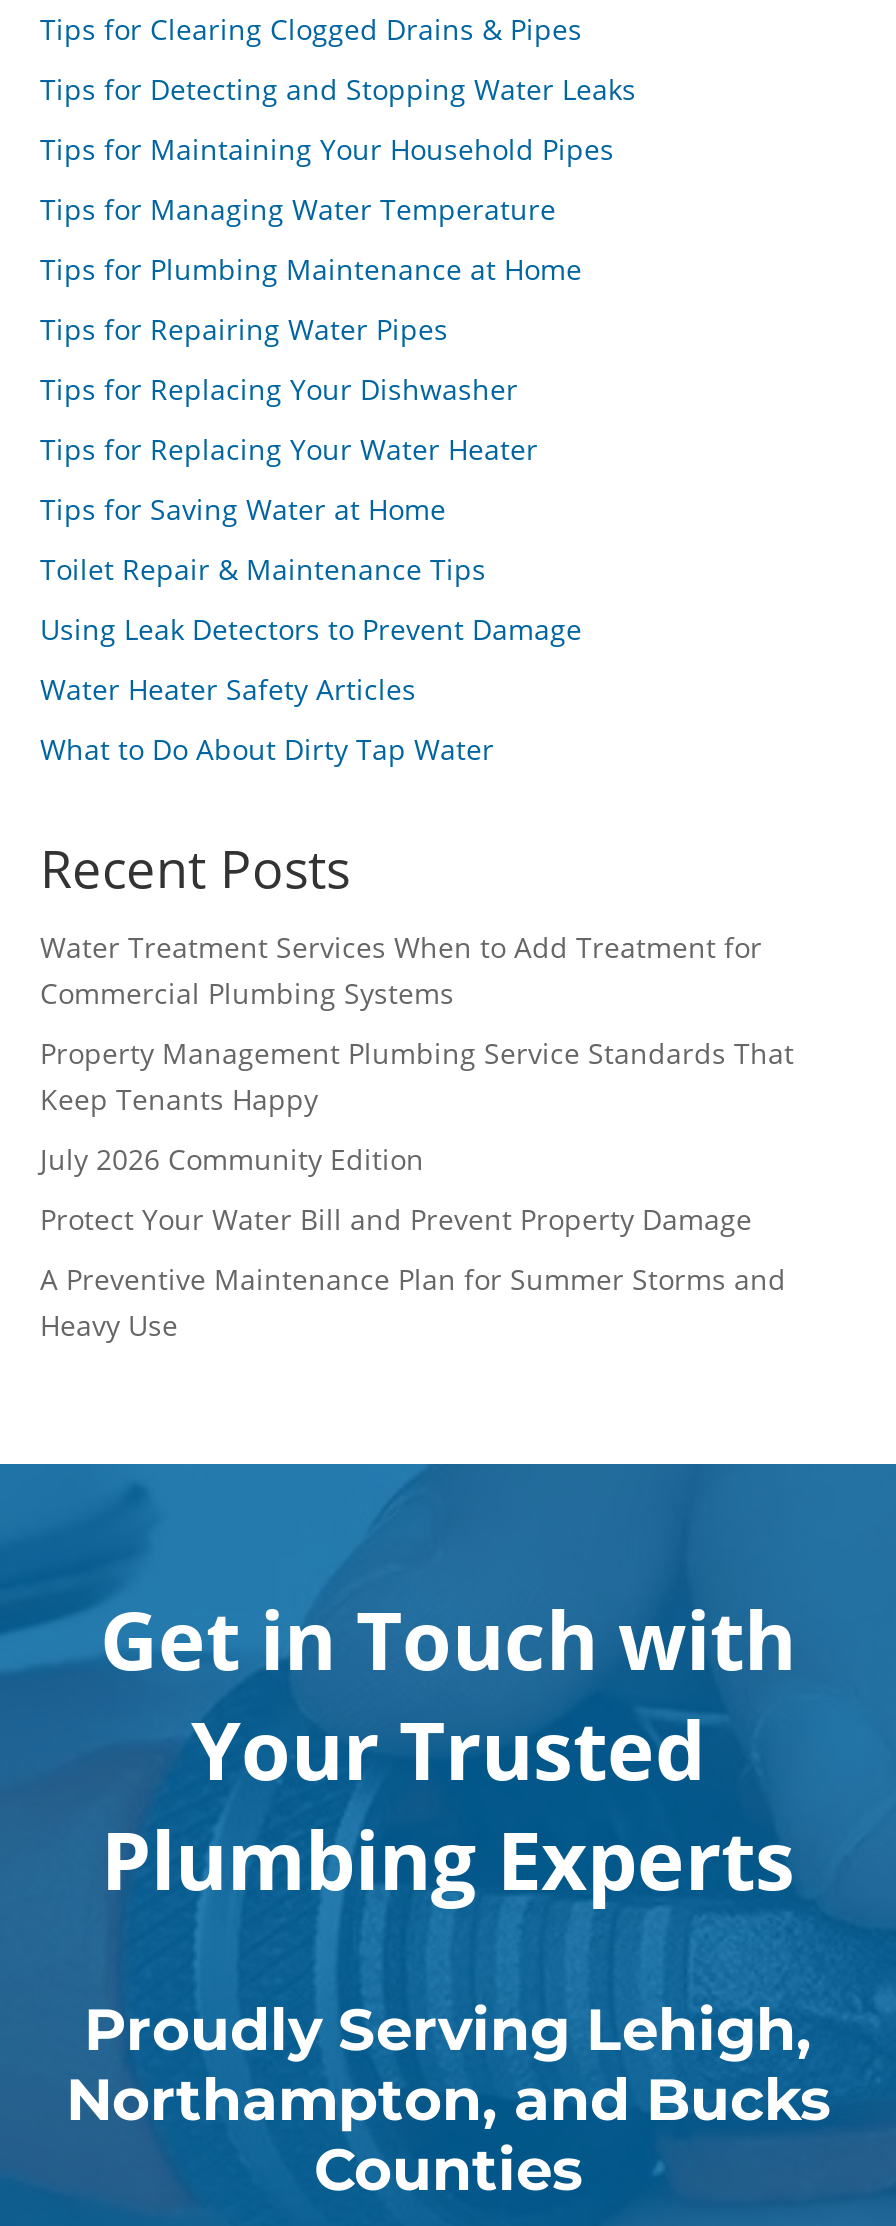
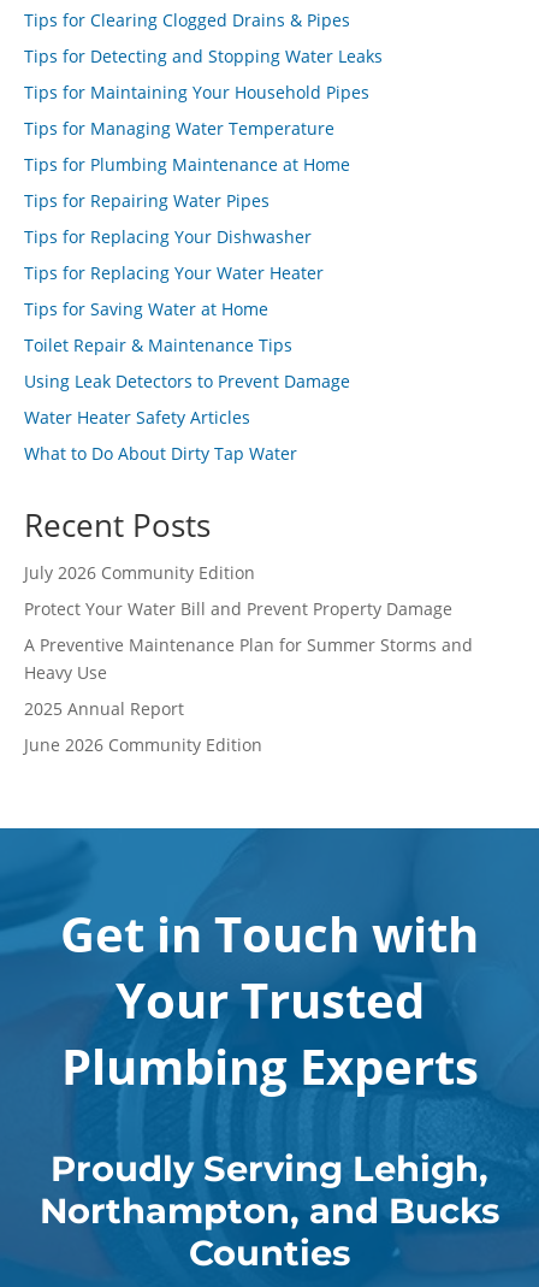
- Water Treatment Services When to Add Treatment for
- Commercial Plumbing Systems
- Property Management Plumbing Service Standards That
- Keep Tenants Happy

moved up: July 2026 Community Edition | Protect Your Water Bill and Prevent Property Damage | A Preventive Maintenance Plan for Summer Storms and | Heavy Use

+ 2025 Annual Report
+ June 2026 Community Edition
